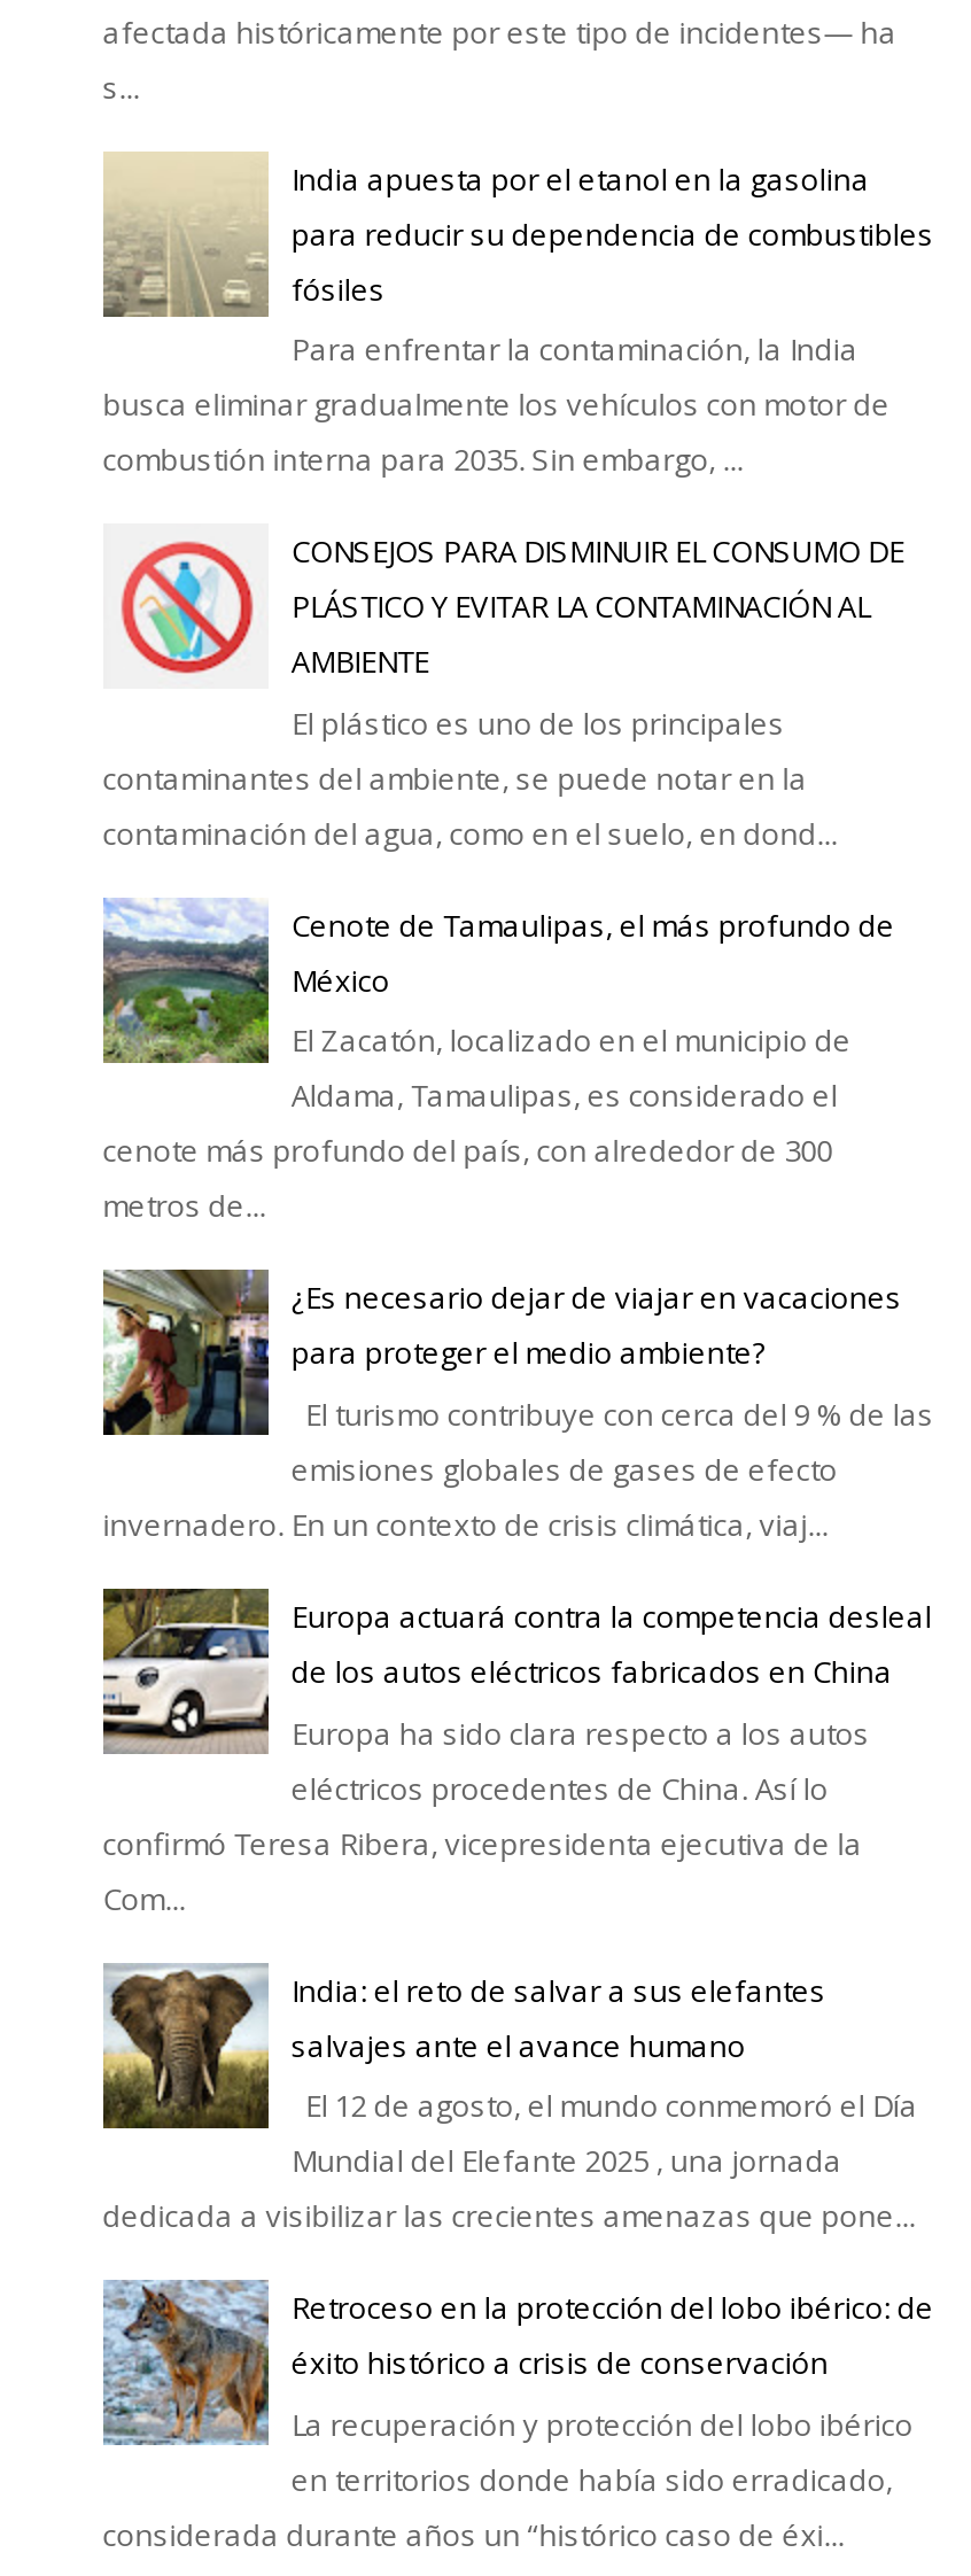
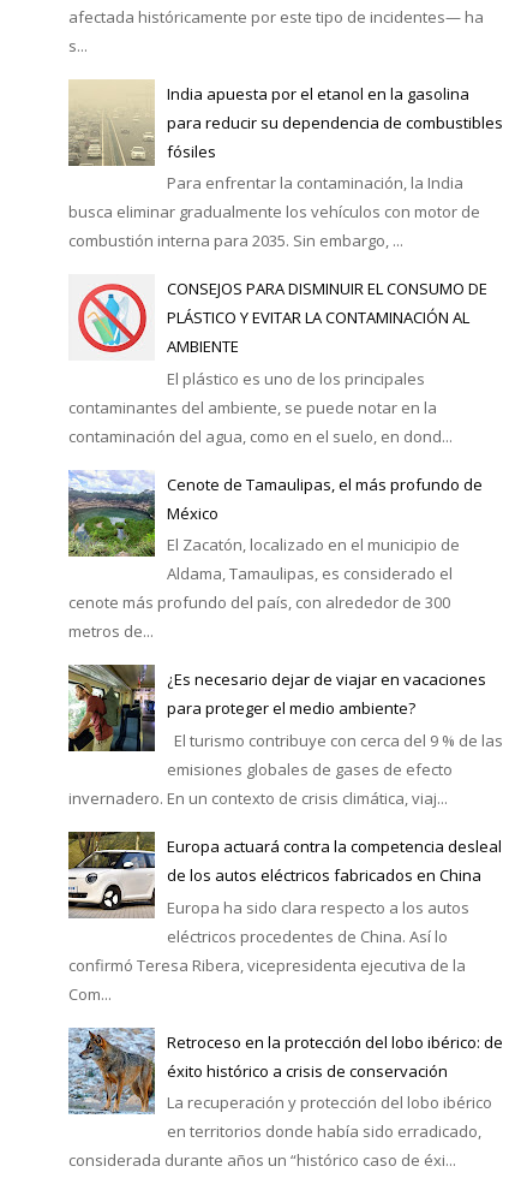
- [image]
- India: el reto de salvar a sus elefantes
- salvajes ante el avance humano
- El 12 de agosto, el mundo conmemoró el Día
- Mundial del Elefante 2025 , una jornada
- dedicada a visibilizar las crecientes amenazas que pone...
